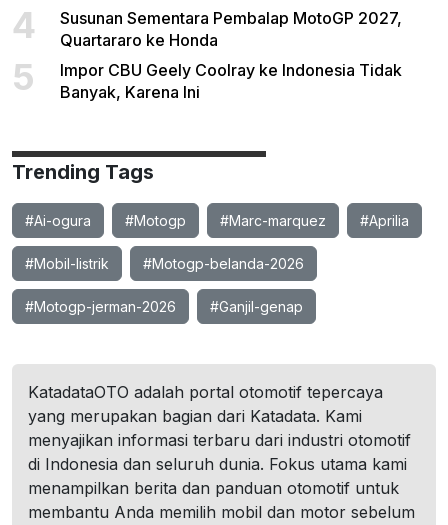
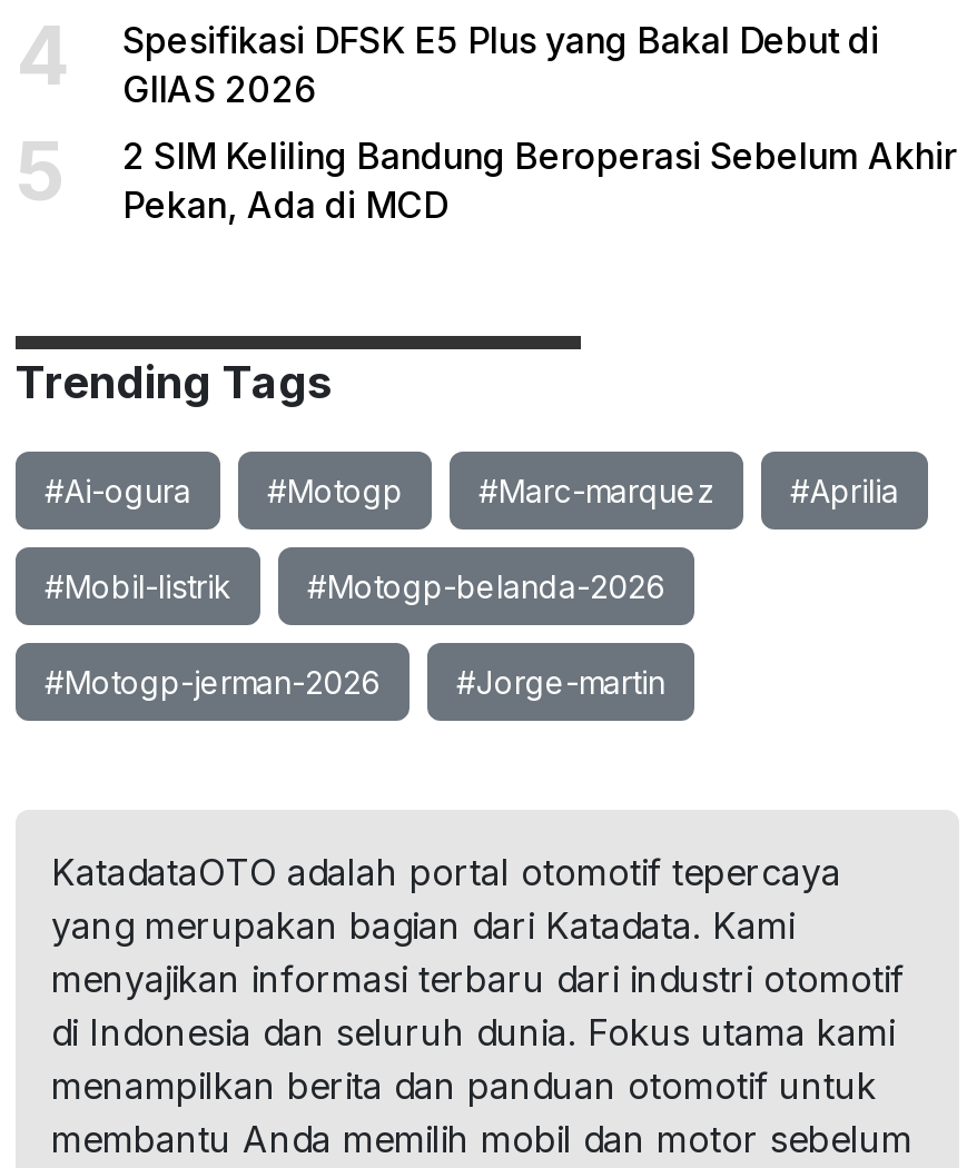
- Susunan Sementara Pembalap MotoGP 2027,
- Quartararo ke Honda
+ Spesifikasi DFSK E5 Plus yang Bakal Debut di
+ GIIAS 2026

- Impor CBU Geely Coolray ke Indonesia Tidak
- Banyak, Karena Ini
+ 2 SIM Keliling Bandung Beroperasi Sebelum Akhir
+ Pekan, Ada di MCD

- #Ganjil-genap
+ #Jorge-martin
